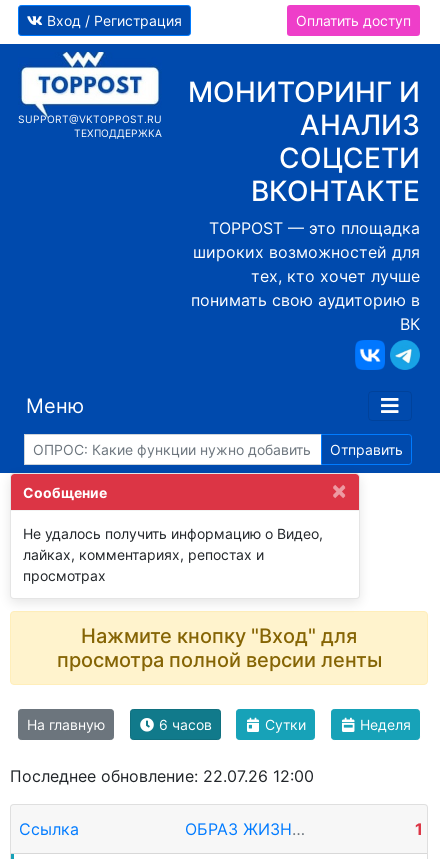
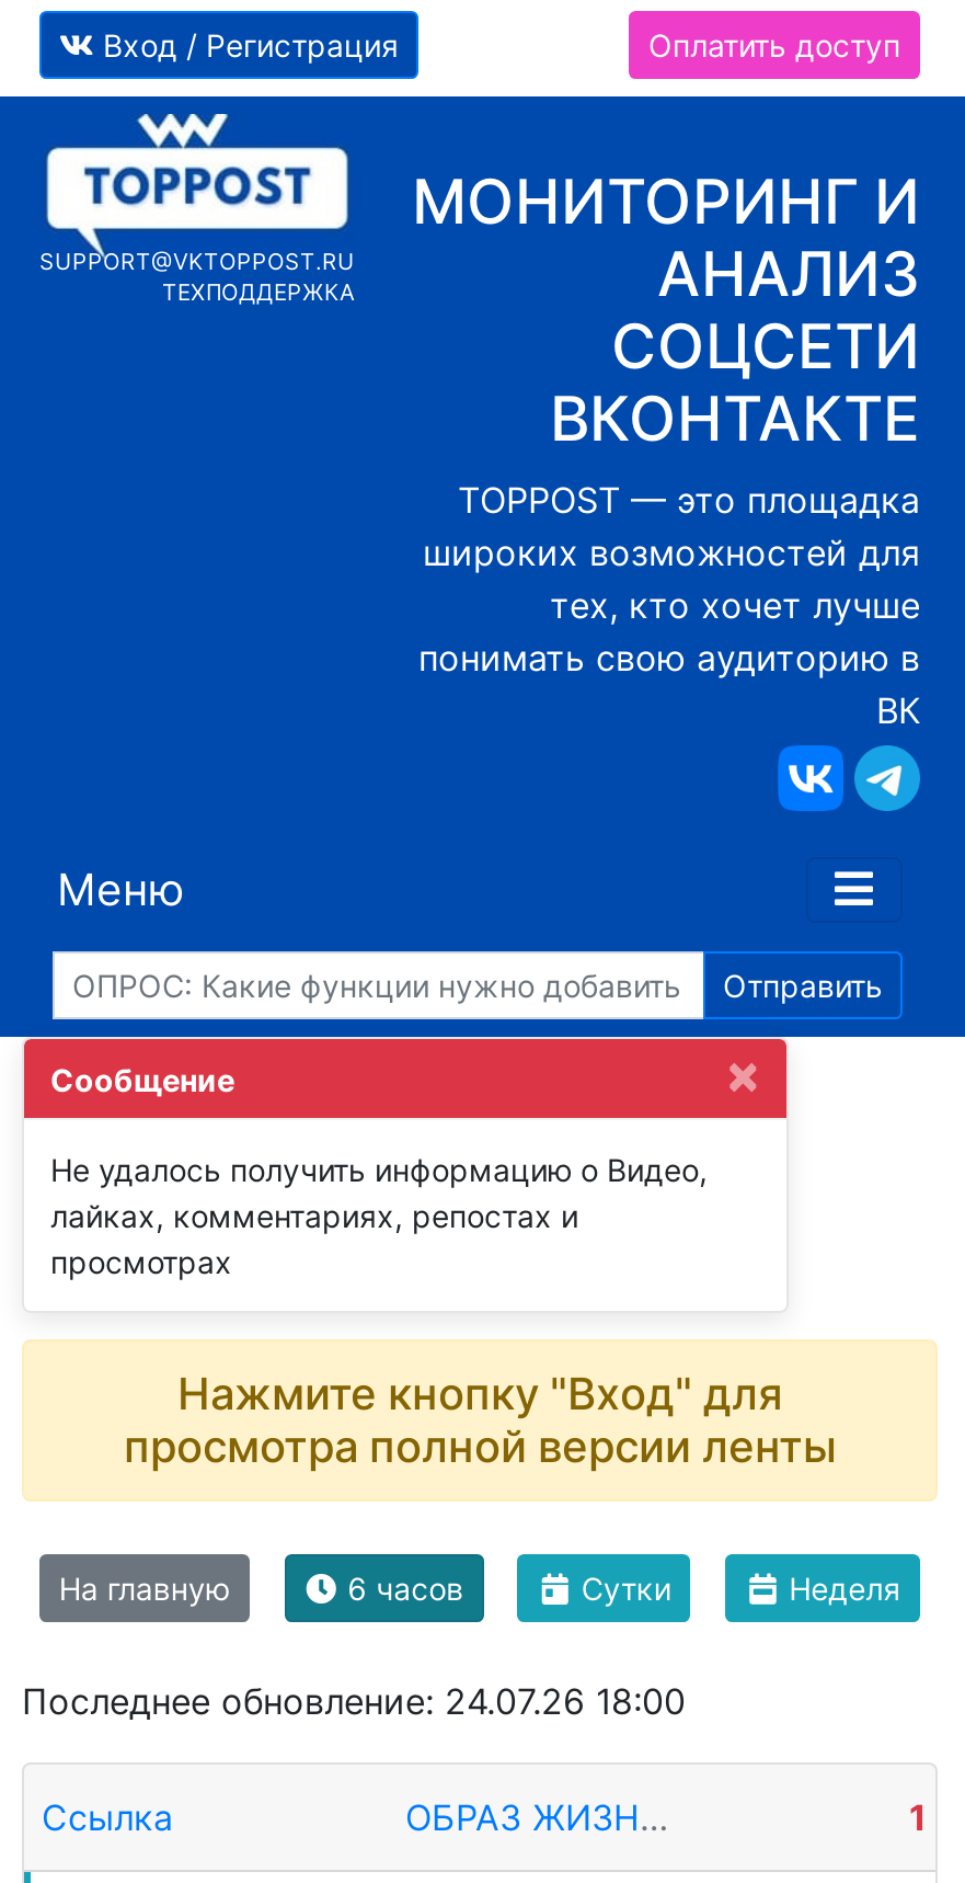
- Последнее обновление: 22.07.26 12:00
+ Последнее обновление: 24.07.26 18:00
